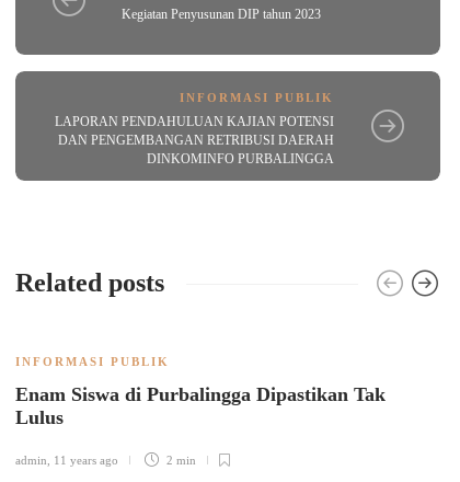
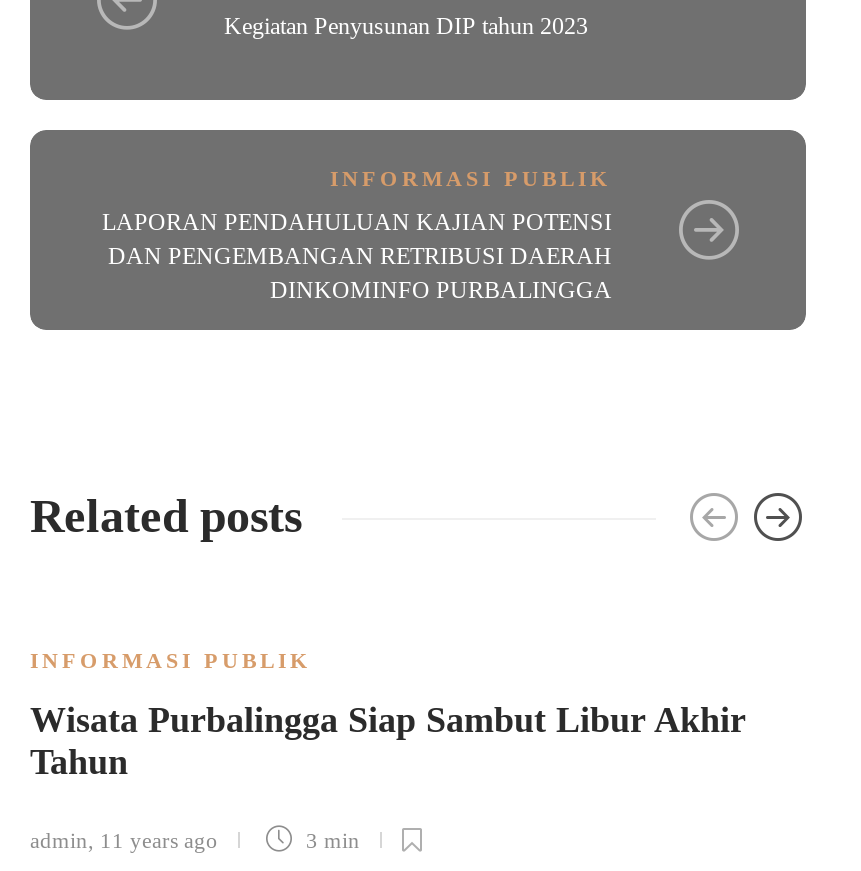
- Enam Siswa di Purbalingga Dipastikan Tak
- Lulus
+ Wisata Purbalingga Siap Sambut Libur Akhir
+ Tahun

- 2 min
+ 3 min
